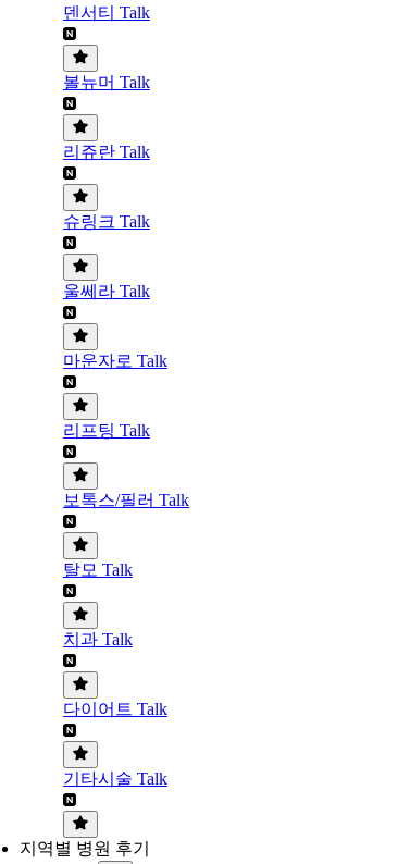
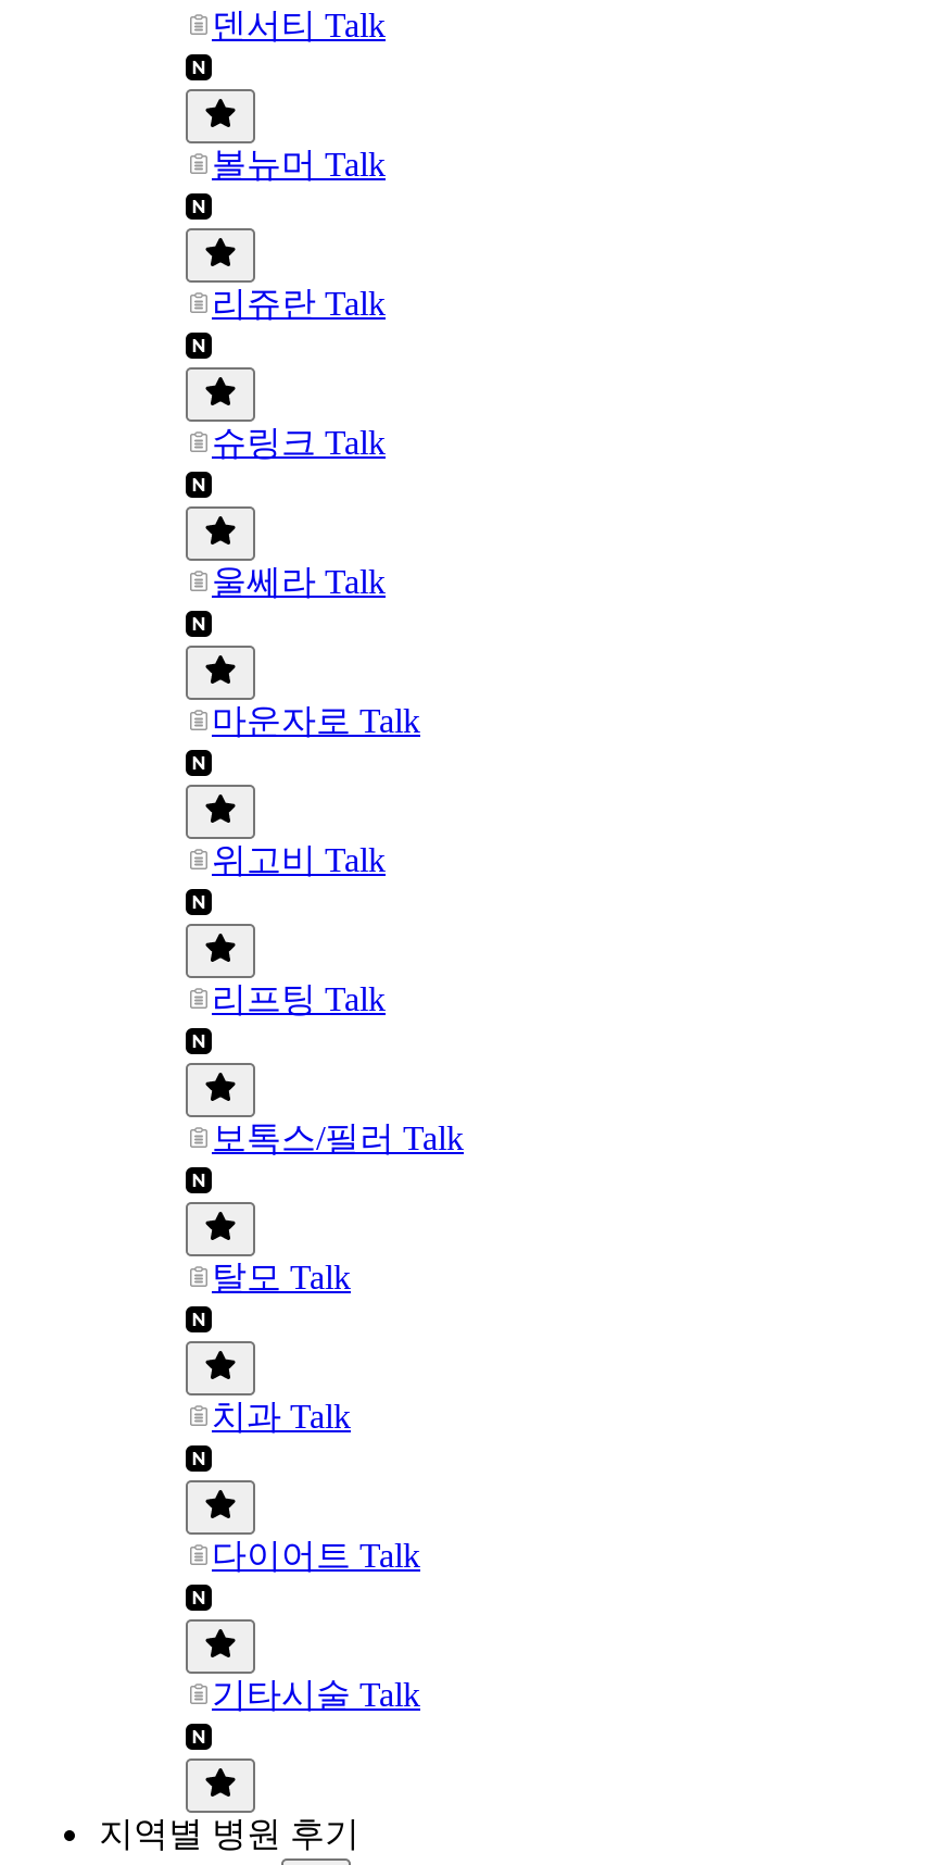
+ 위고비 Talk
